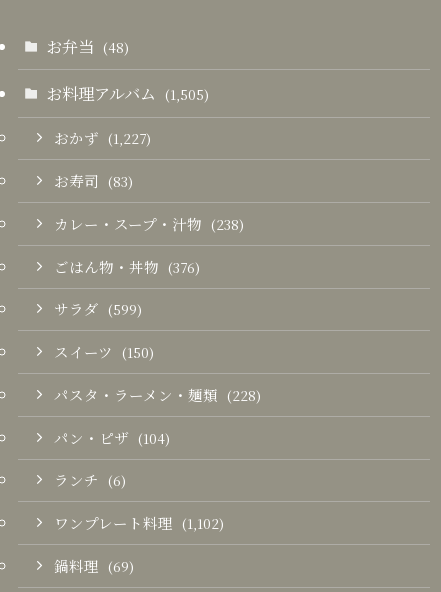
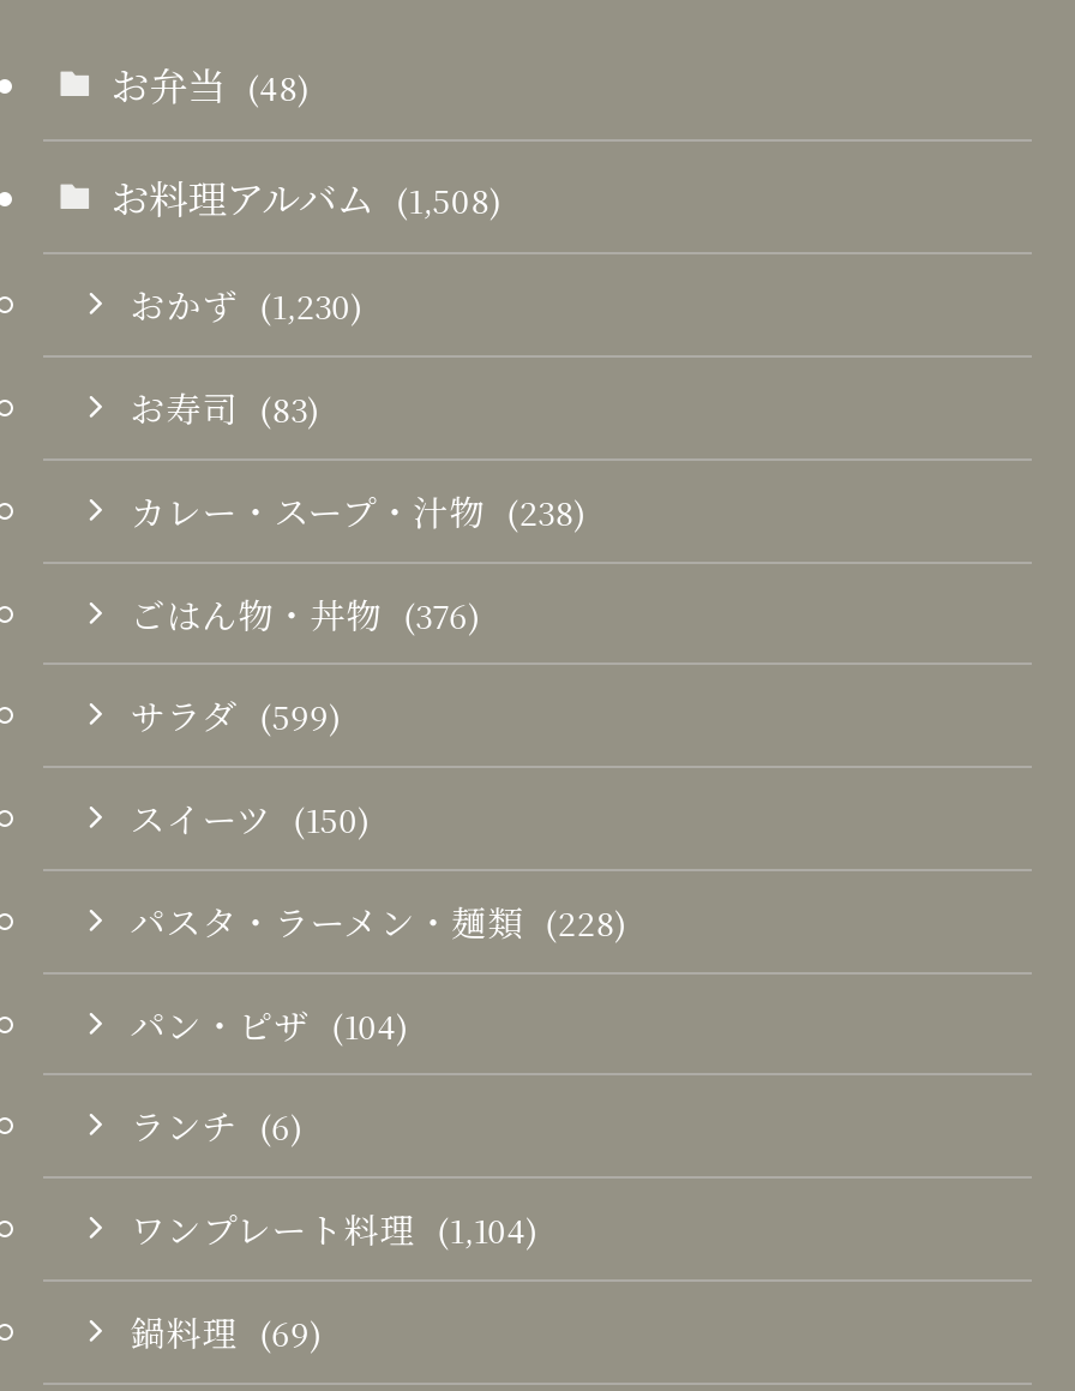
- お料理アルバム (1,505)
+ お料理アルバム (1,508)

- おかず (1,227)
+ おかず (1,230)

- ワンプレート料理 (1,102)
+ ワンプレート料理 (1,104)
